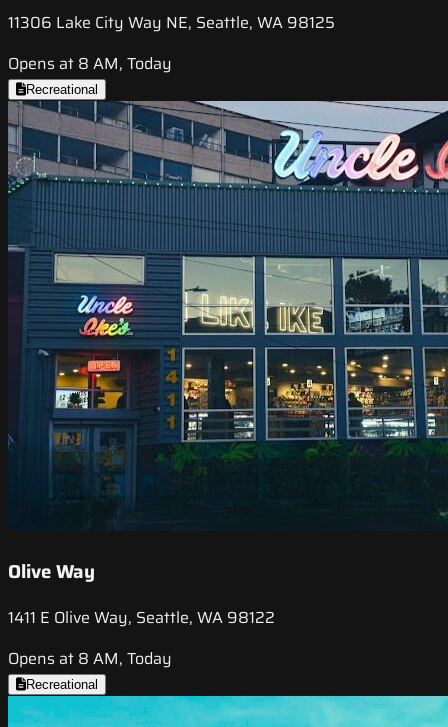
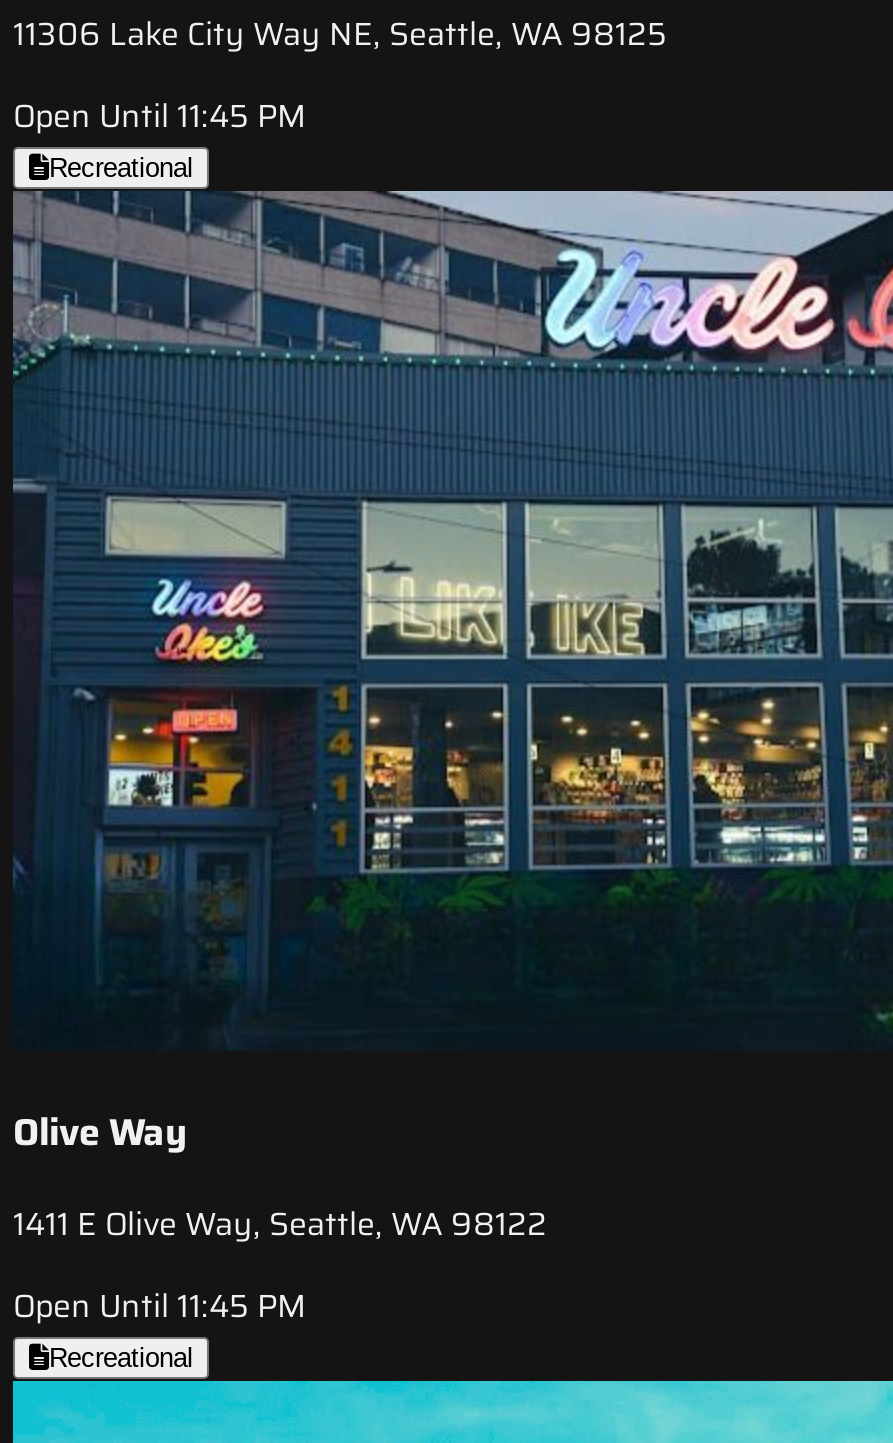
- Opens at 8 AM, Today
+ Open Until 11:45 PM

- Opens at 8 AM, Today
+ Open Until 11:45 PM
